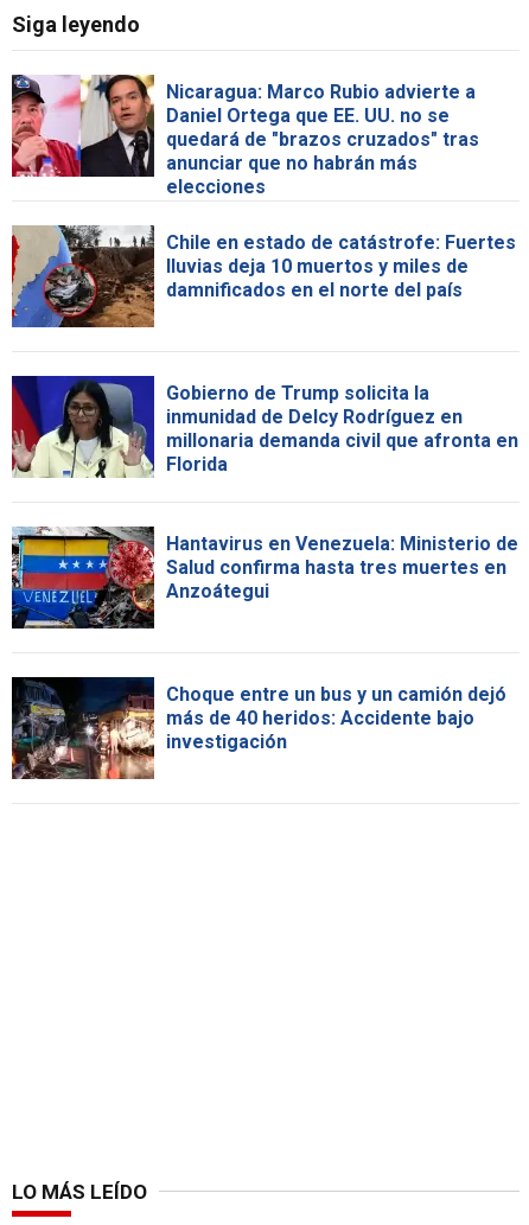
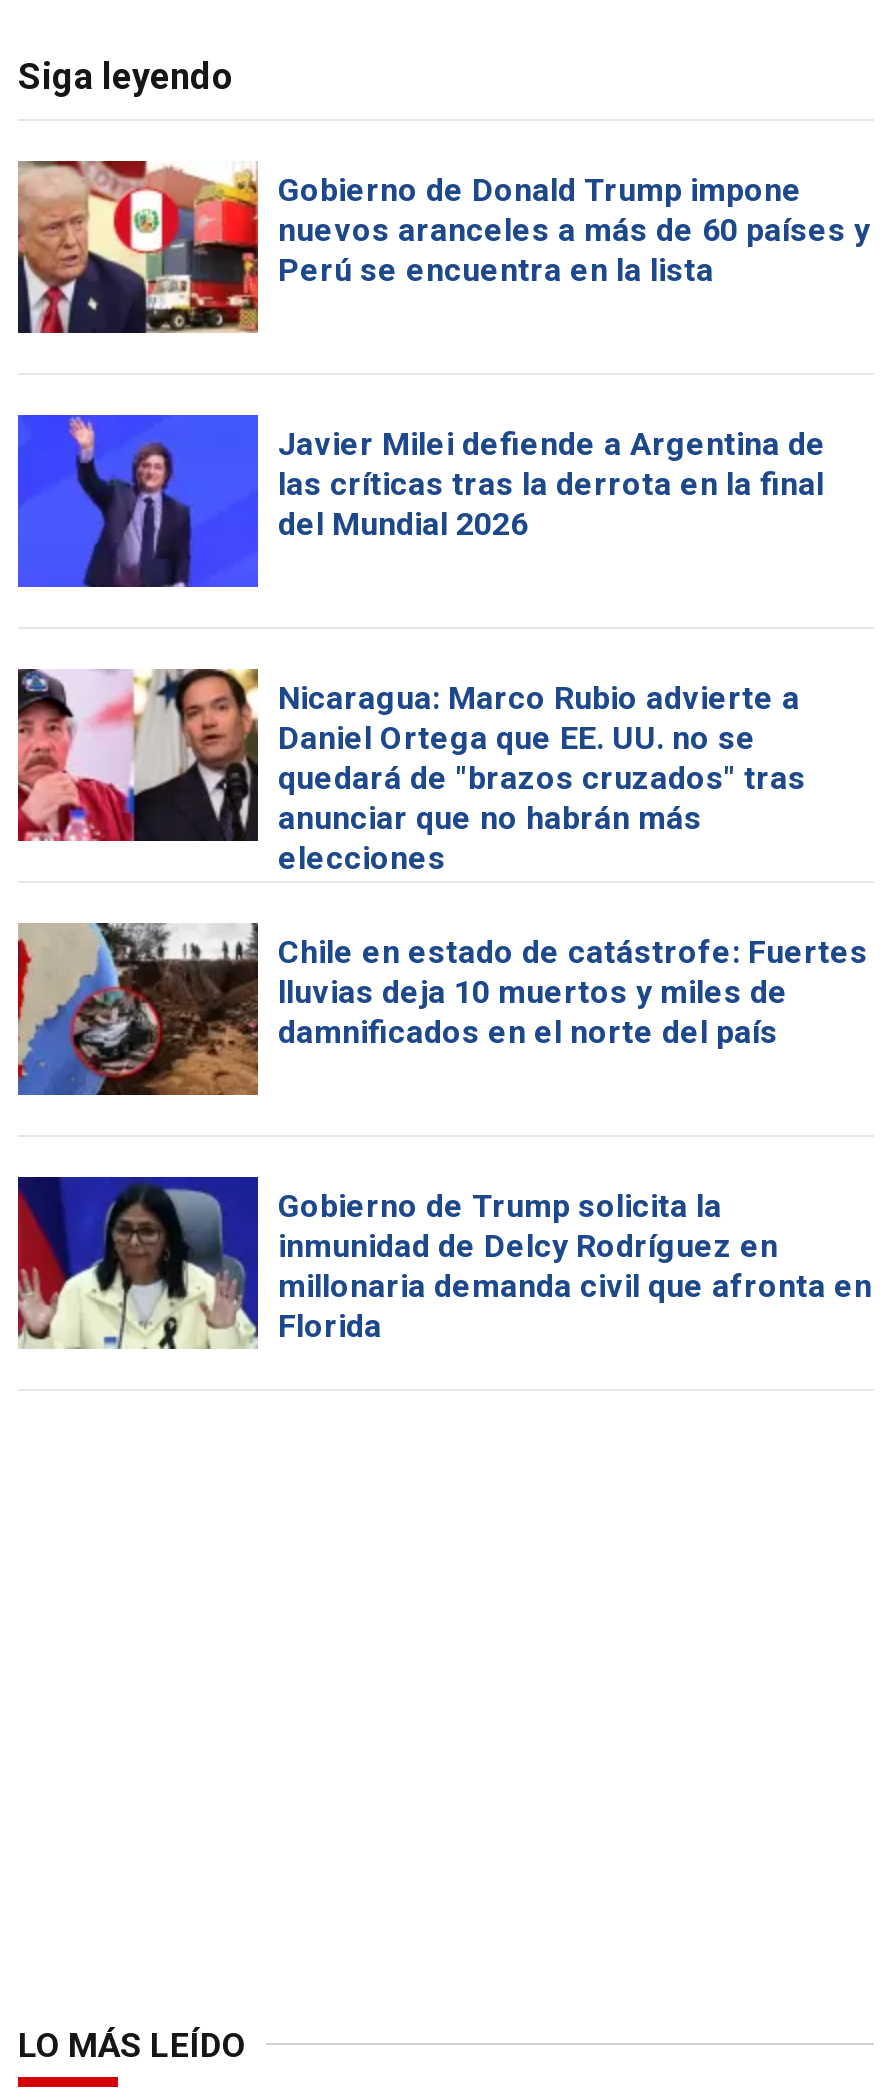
+ [image]
+ Gobierno de Donald Trump impone
+ nuevos aranceles a más de 60 países y
+ Perú se encuentra en la lista

+ [image]
+ Javier Milei defiende a Argentina de
+ las críticas tras la derrota en la final
+ del Mundial 2026

moved down: [image] | Nicaragua: Marco Rubio advierte a | Daniel Ortega que EE. UU. no se | ... | millonaria demanda civil que afronta en | Florida

- [image]
- Hantavirus en Venezuela: Ministerio de
- Salud confirma hasta tres muertes en
- Anzoátegui

- [image]
- Choque entre un bus y un camión dejó
- más de 40 heridos: Accidente bajo
- investigación
